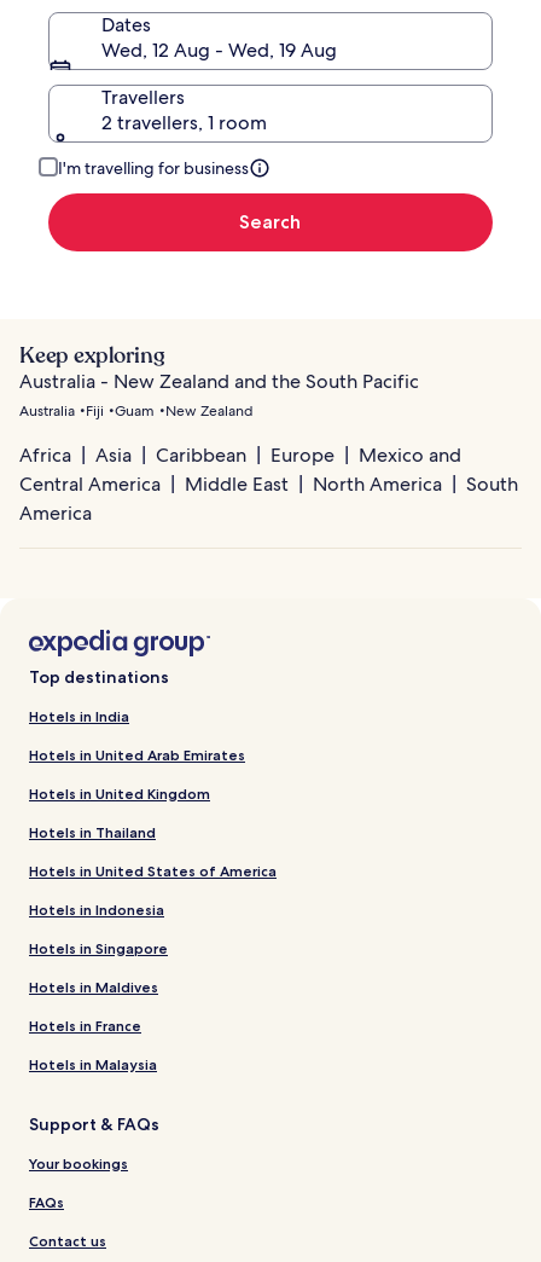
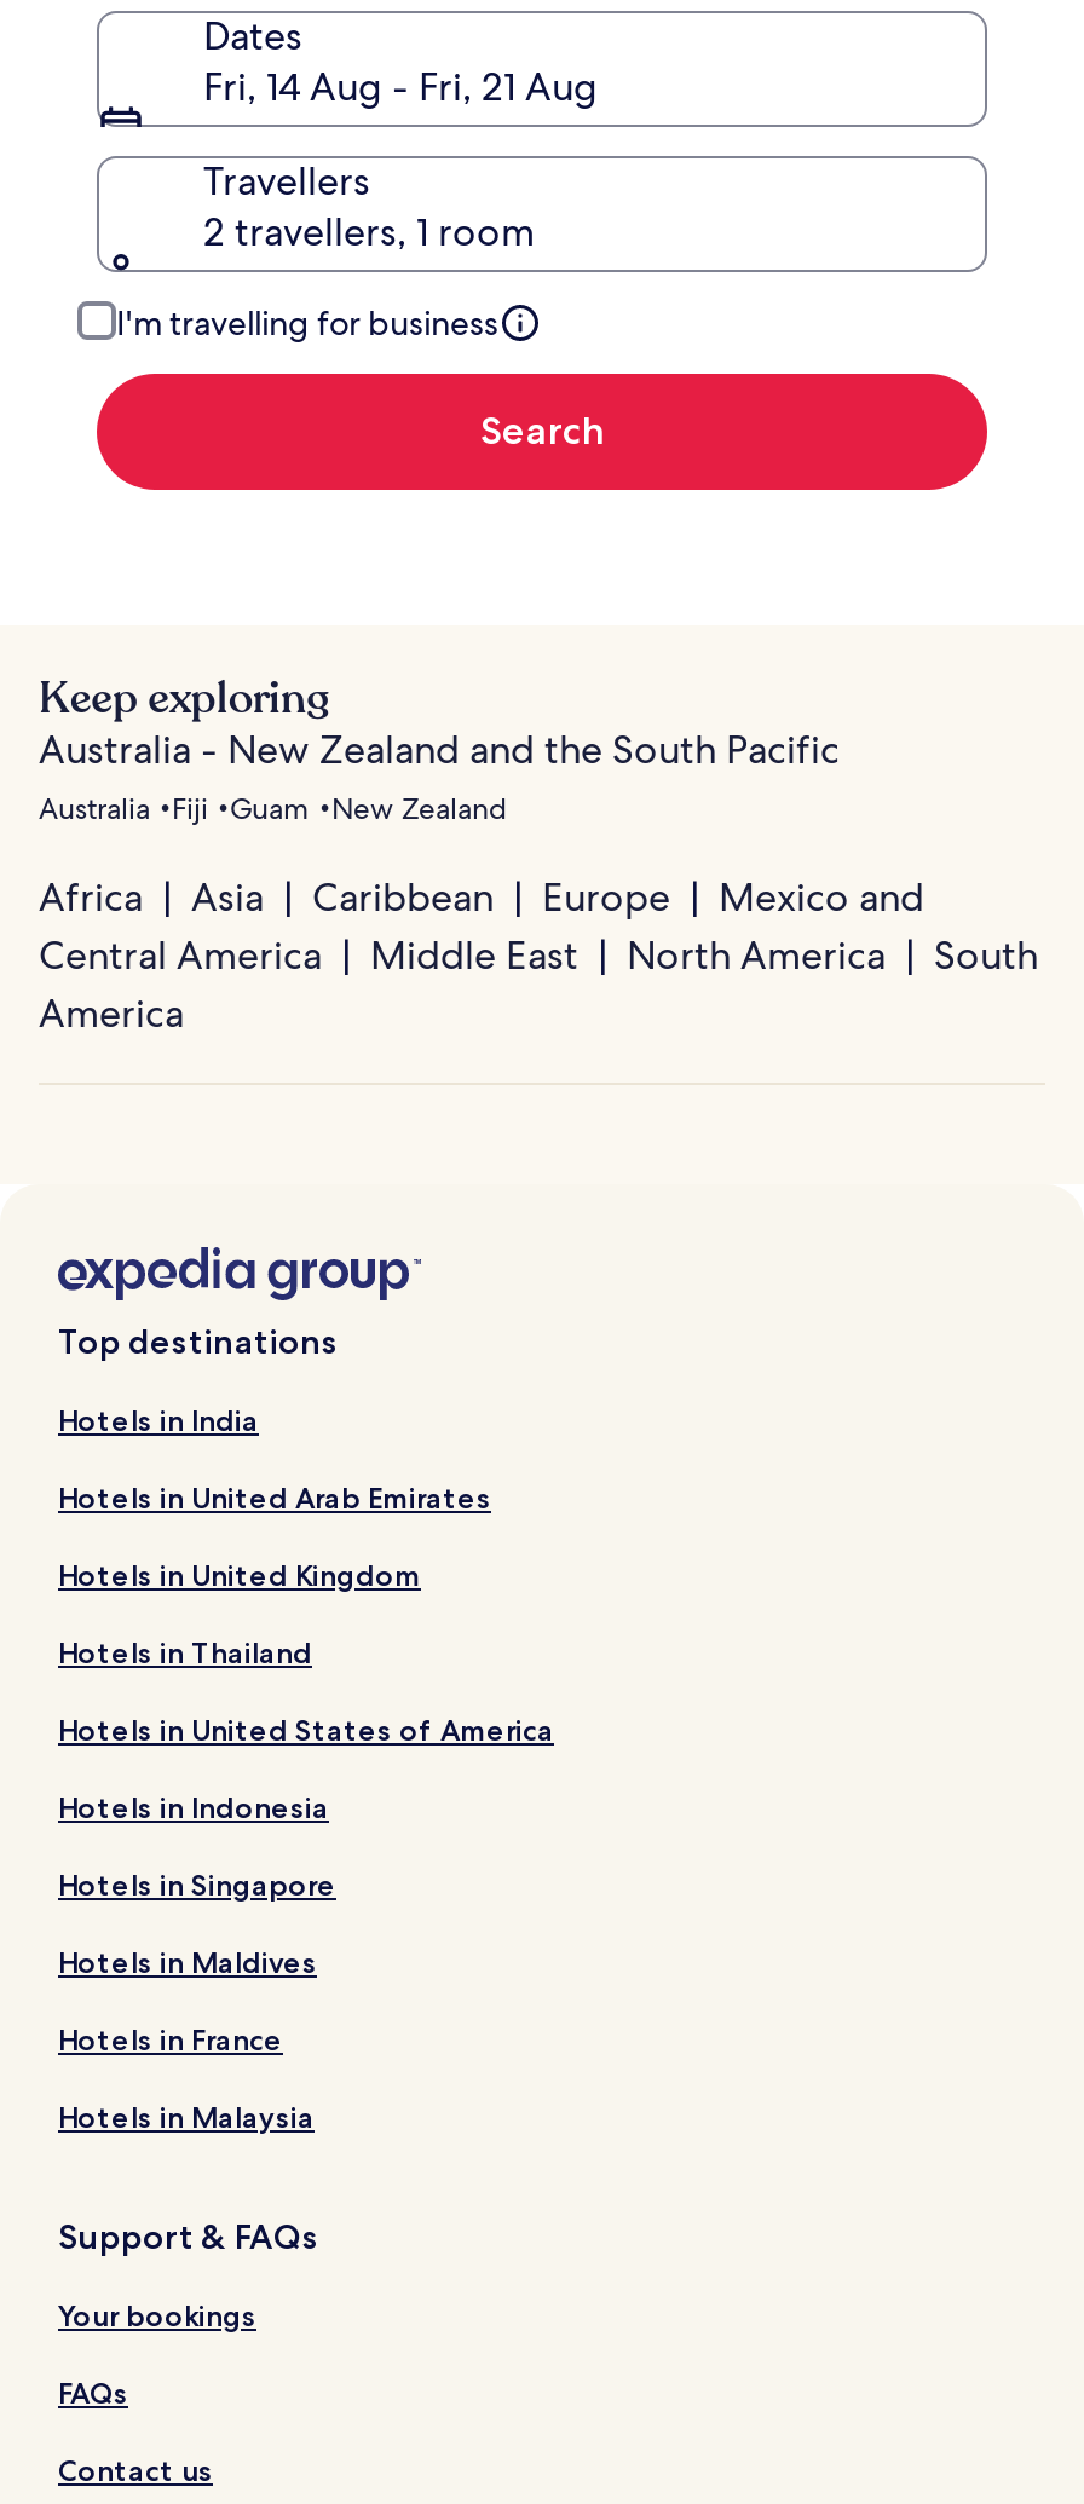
- Wed, 12 Aug - Wed, 19 Aug
+ Fri, 14 Aug - Fri, 21 Aug
